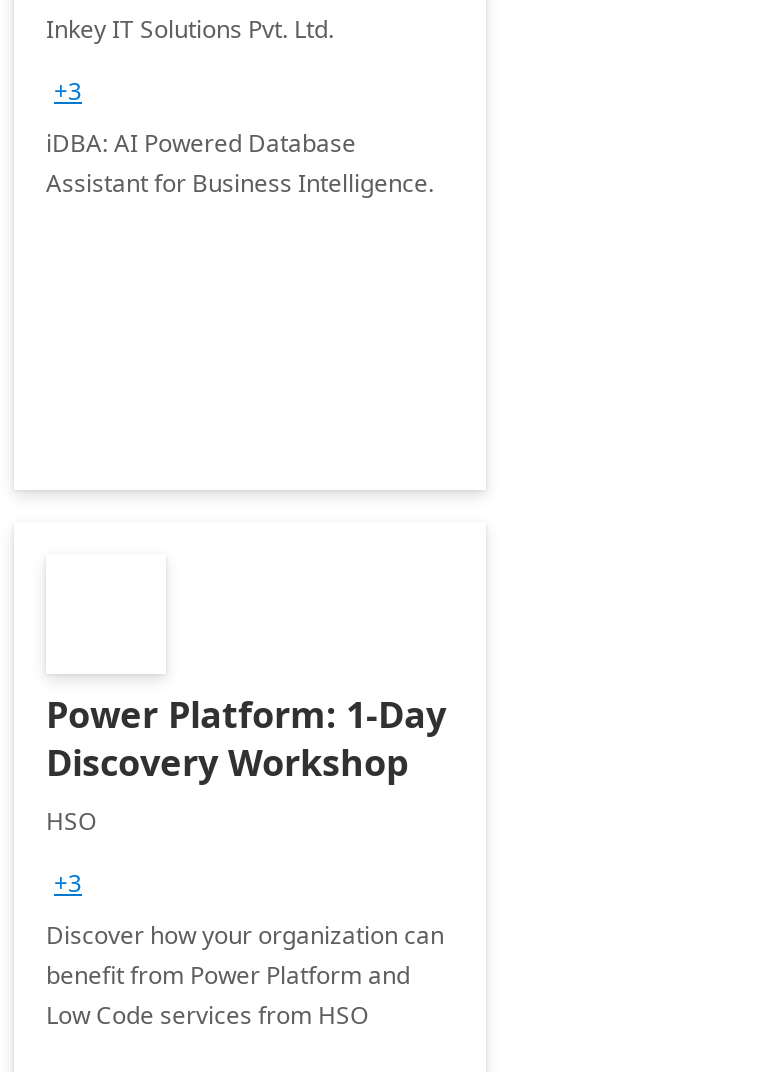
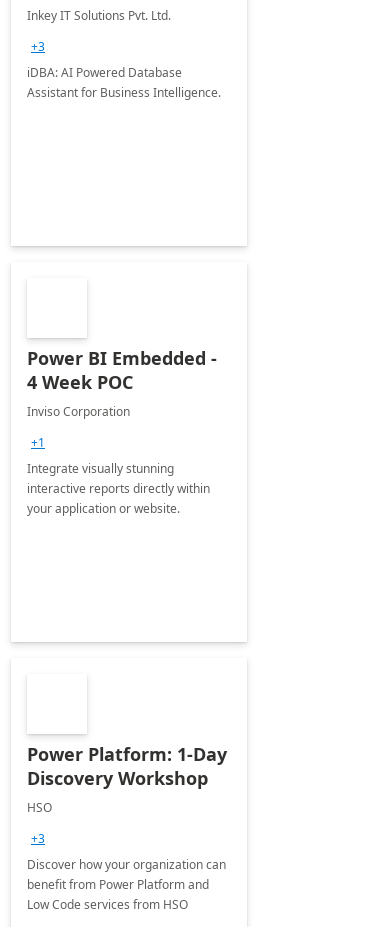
+ Power BI Embedded -
+ 4 Week POC
+ Inviso Corporation
+ +1
+ Integrate visually stunning
+ interactive reports directly within
+ your application or website.
